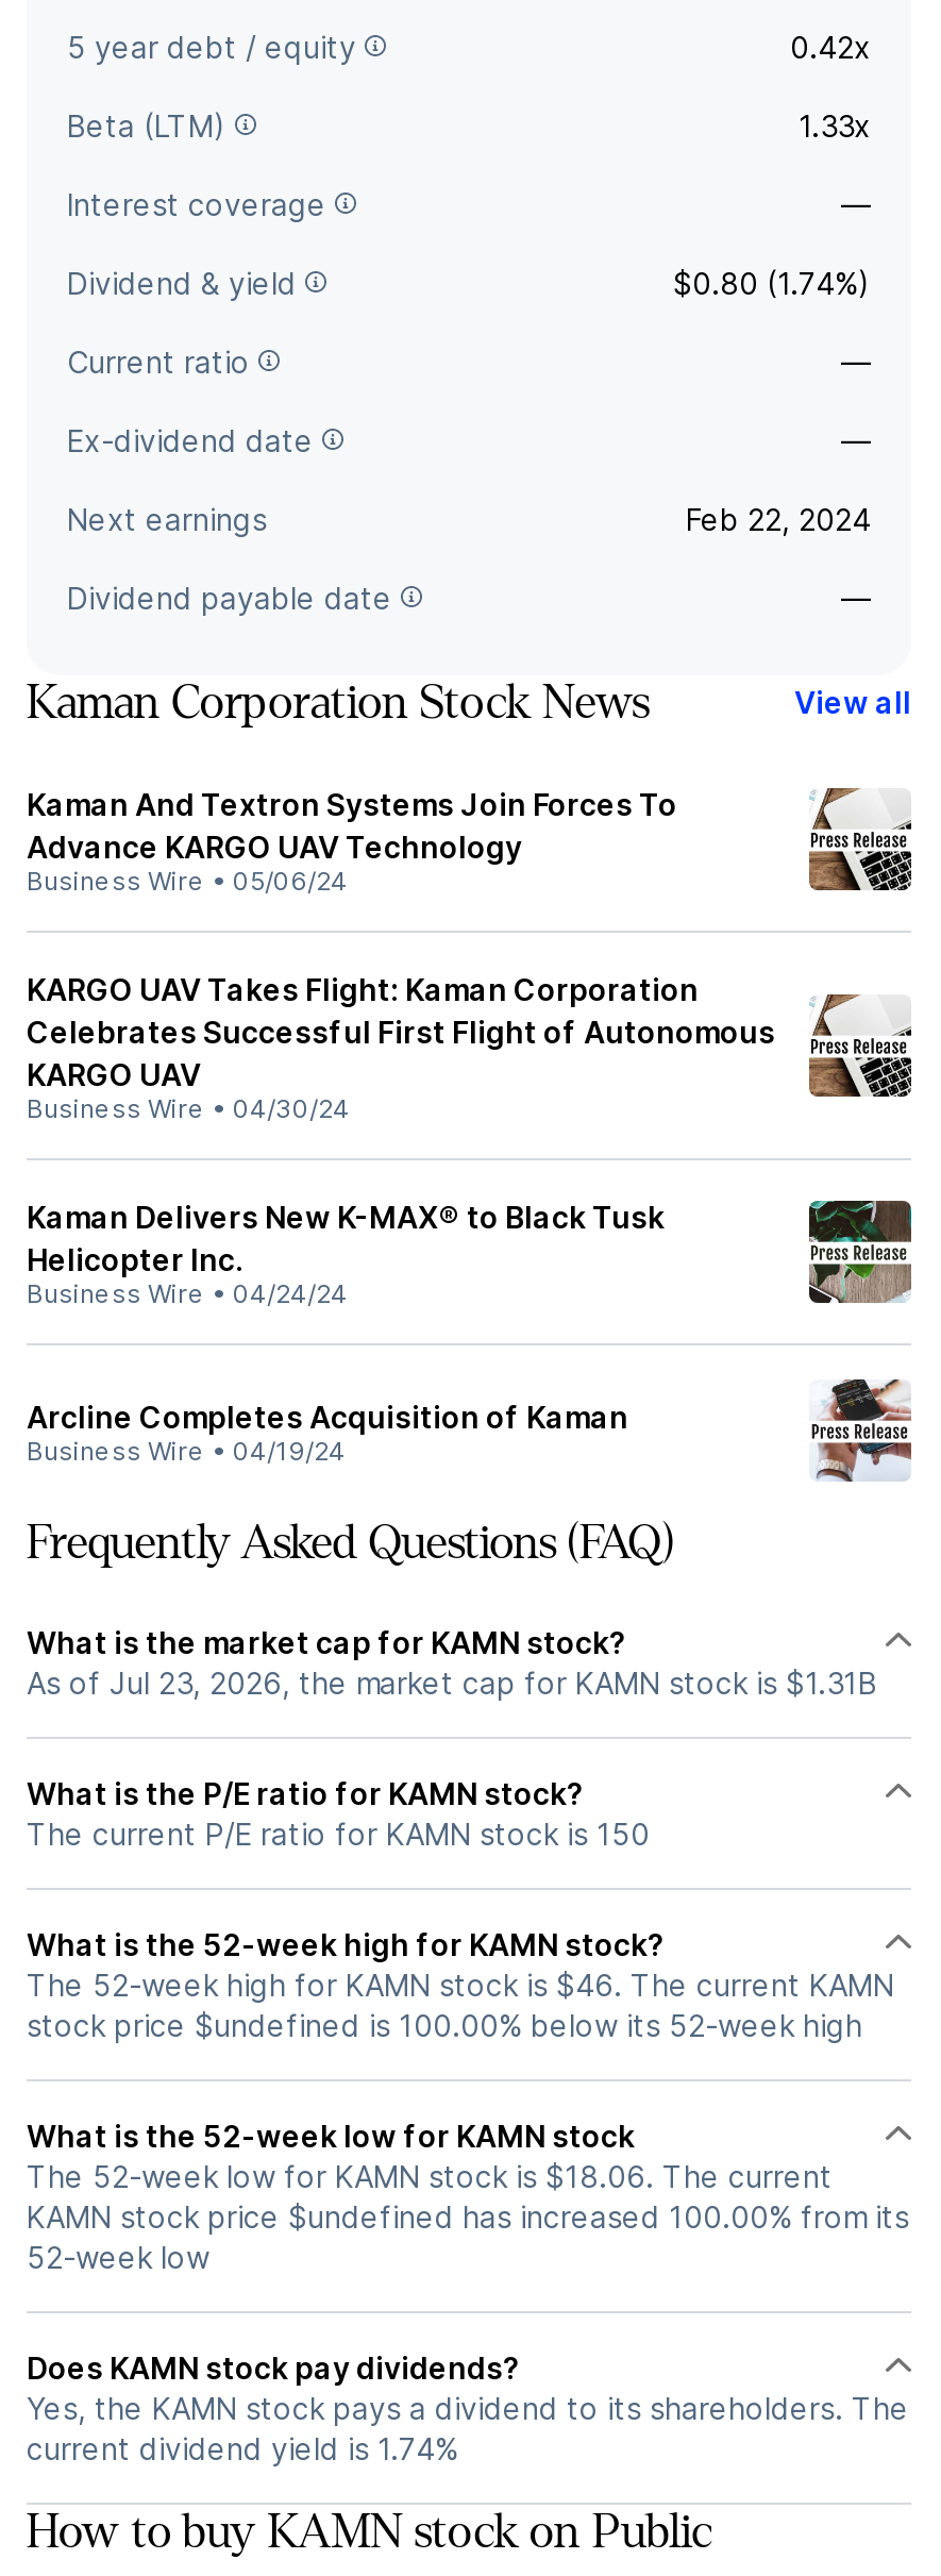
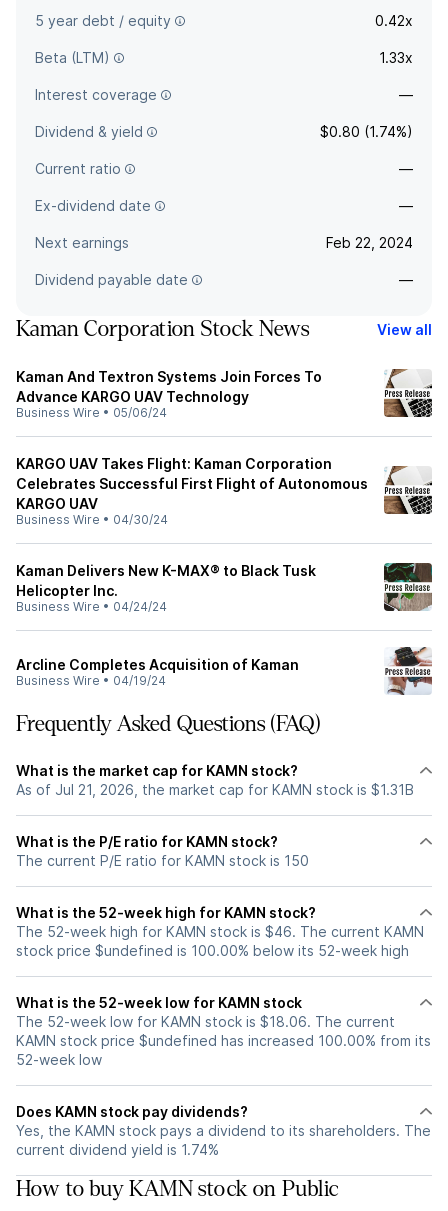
- As of Jul 23, 2026, the market cap for KAMN stock is $1.31B
+ As of Jul 21, 2026, the market cap for KAMN stock is $1.31B
